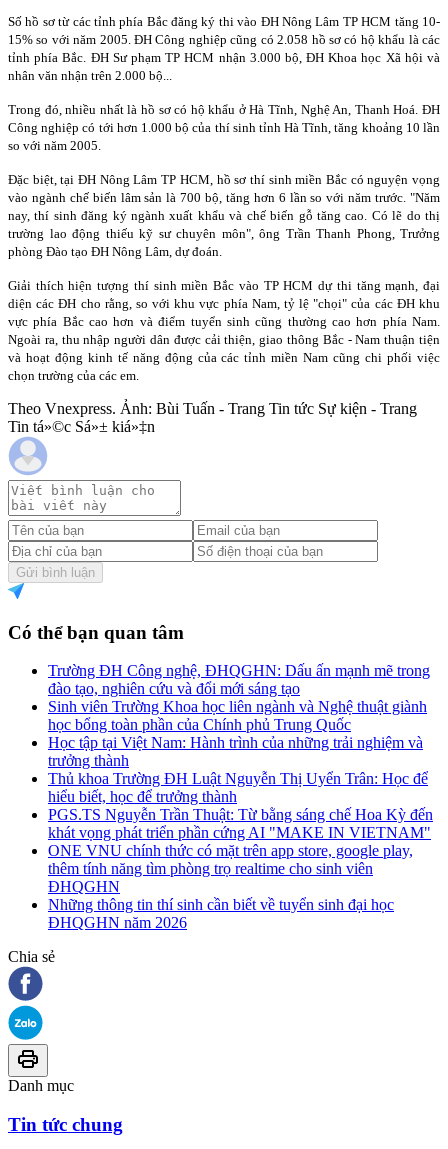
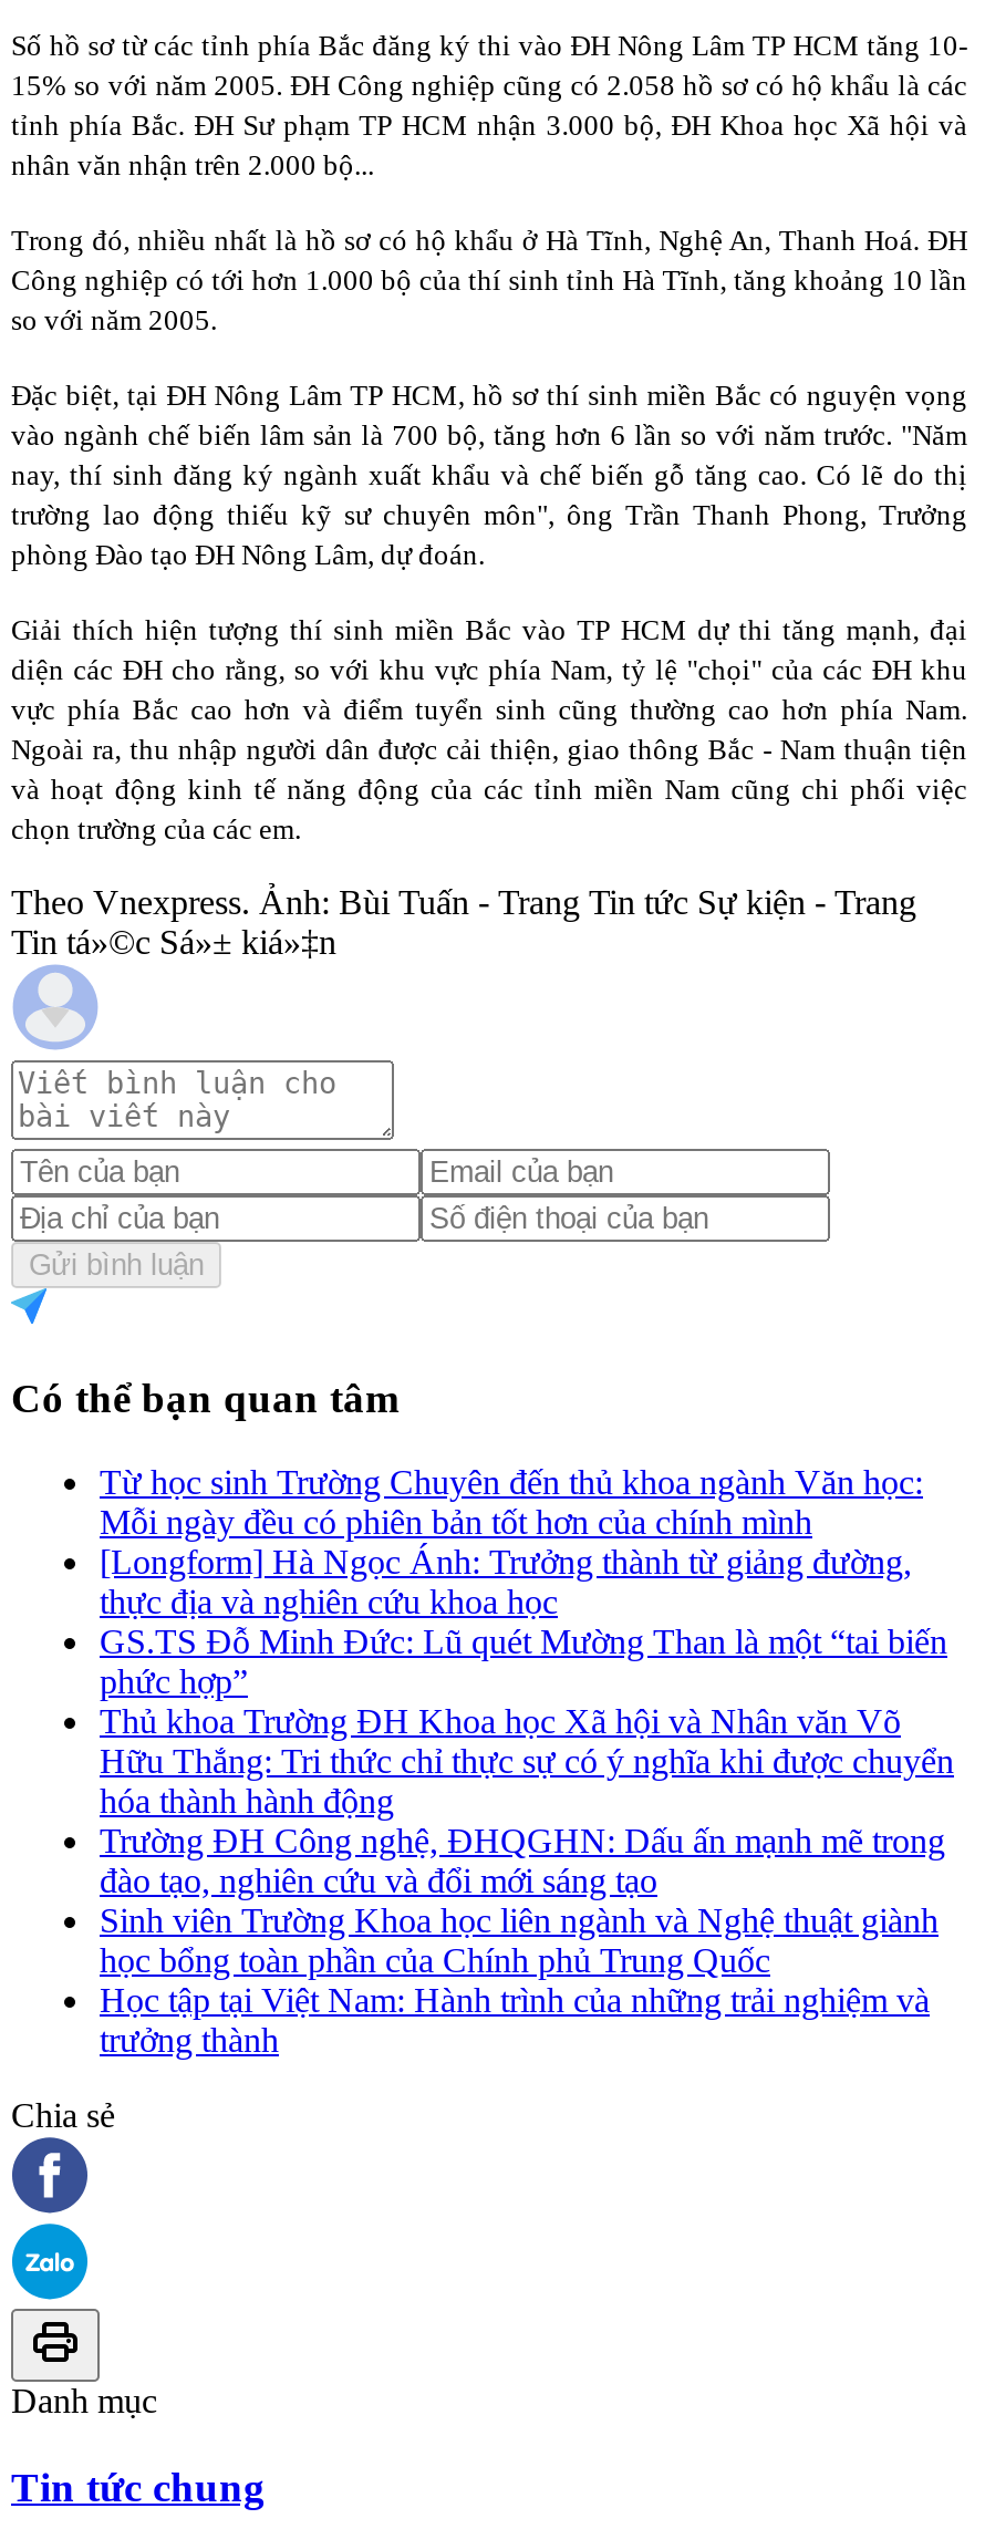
+ Từ học sinh Trường Chuyên đến thủ khoa ngành Văn học:
+ Mỗi ngày đều có phiên bản tốt hơn của chính mình
+ [Longform] Hà Ngọc Ánh: Trưởng thành từ giảng đường,
+ thực địa và nghiên cứu khoa học
+ GS.TS Đỗ Minh Đức: Lũ quét Mường Than là một “tai biến
+ phức hợp”
+ Thủ khoa Trường ĐH Khoa học Xã hội và Nhân văn Võ
+ Hữu Thắng: Tri thức chỉ thực sự có ý nghĩa khi được chuyển
+ hóa thành hành động

moved down: Trường ĐH Công nghệ, ĐHQGHN: Dấu ấn mạnh mẽ trong | đào tạo, nghiên cứu và đổi mới sáng tạo | Sinh viên Trường Khoa học liên ngành và Nghệ thuật giành | học bổng toàn phần của Chính phủ Trung Quốc | Học tập tại Việt Nam: Hành trình của những trải nghiệm và | trưởng thành

- Thủ khoa Trường ĐH Luật Nguyễn Thị Uyển Trân: Học để
- hiểu biết, học để trưởng thành
- PGS.TS Nguyễn Trần Thuật: Từ bằng sáng chế Hoa Kỳ đến
- khát vọng phát triển phần cứng AI "MAKE IN VIETNAM"
- ONE VNU chính thức có mặt trên app store, google play,
- thêm tính năng tìm phòng trọ realtime cho sinh viên
- ĐHQGHN
- Những thông tin thí sinh cần biết về tuyển sinh đại học
- ĐHQGHN năm 2026
